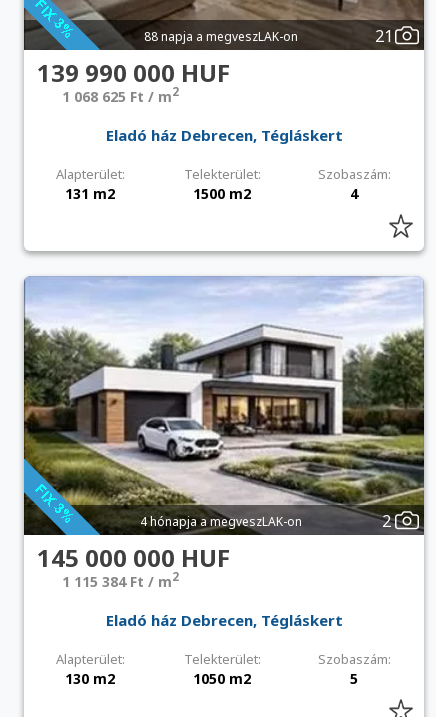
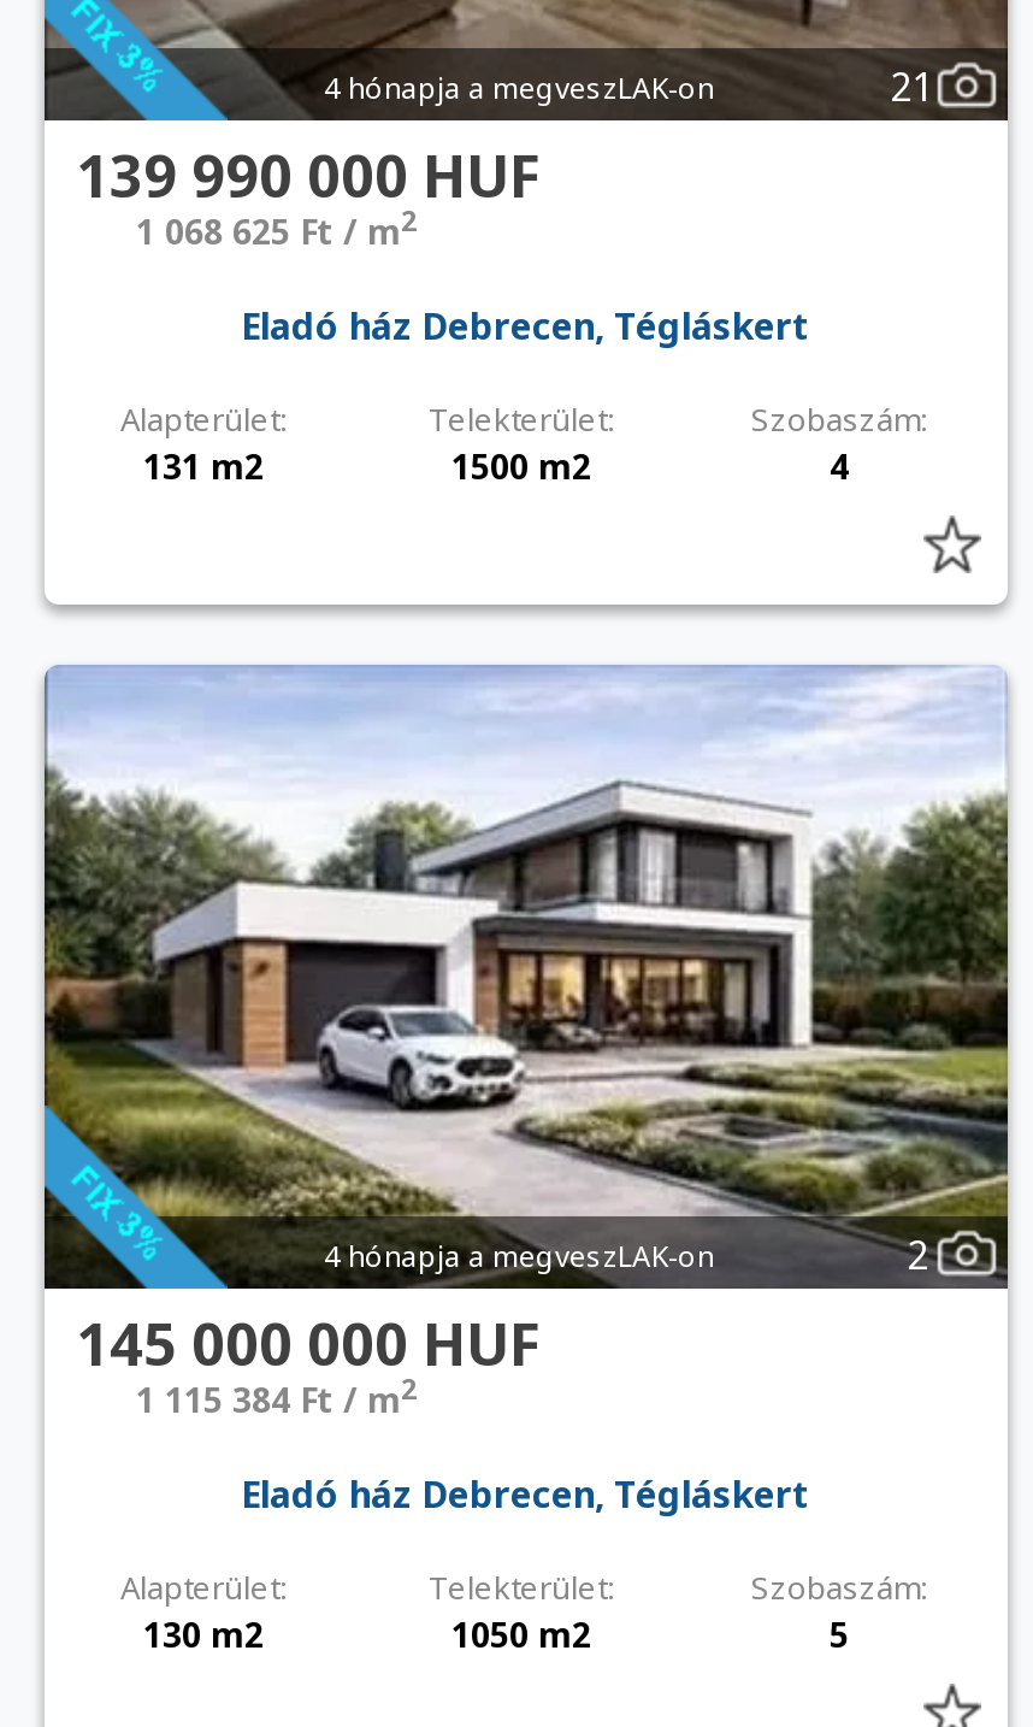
- 88 napja a megveszLAK-on
+ 4 hónapja a megveszLAK-on
